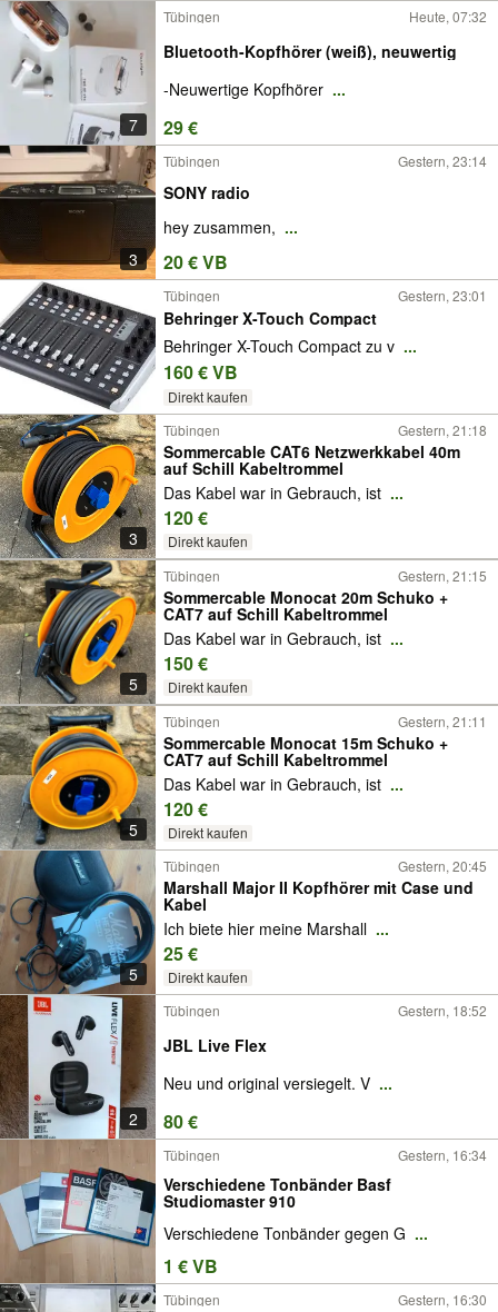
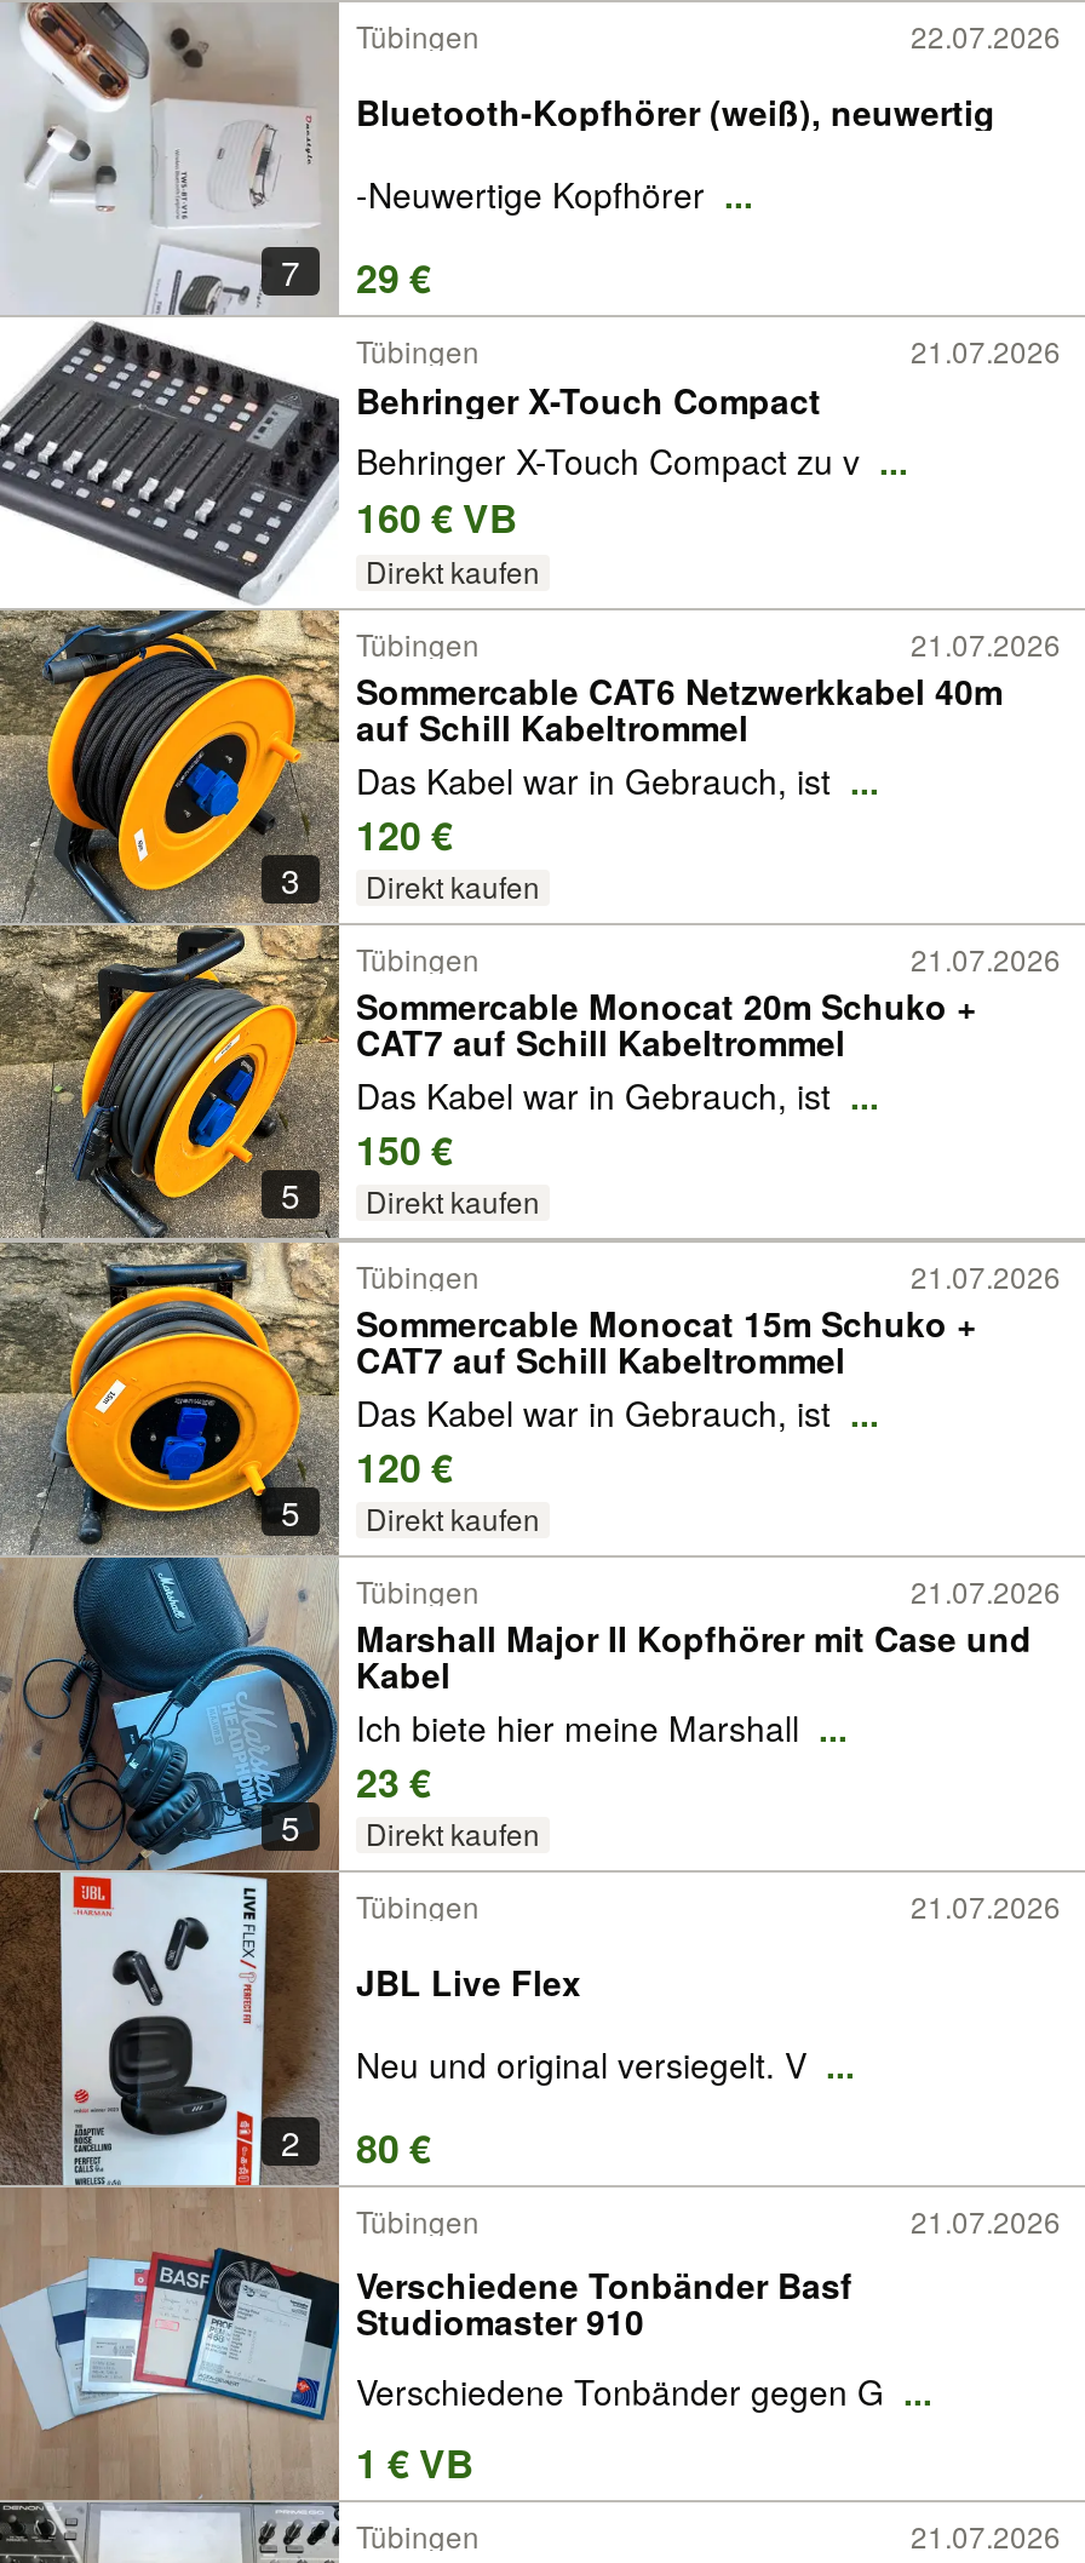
- Heute, 07:32
+ 22.07.2026

- [image]
- 3

- Gestern, 23:14
- SONY radio
- hey zusammen, ...
- 20 € VB
- Tübingen
- Gestern, 23:01
+ 21.07.2026

- Gestern, 21:18
+ 21.07.2026

- Gestern, 21:15
+ 21.07.2026

- Gestern, 21:11
+ 21.07.2026

- Gestern, 20:45
+ 21.07.2026

- 25 €
+ 23 €

- Gestern, 18:52
+ 21.07.2026

- Gestern, 16:34
+ 21.07.2026

- Gestern, 16:30
+ 21.07.2026
